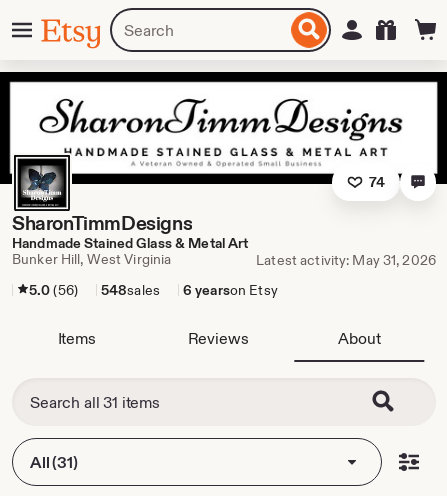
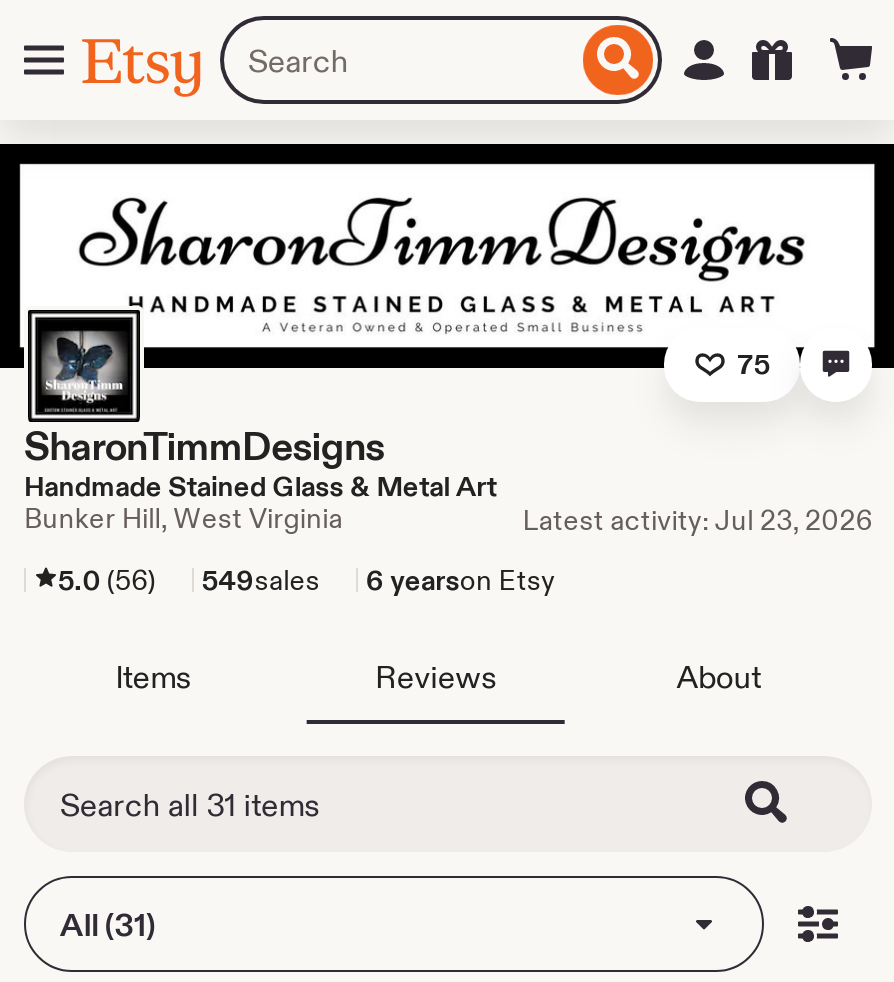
- 74
+ 75

- Latest activity: May 31, 2026
+ Latest activity: Jul 23, 2026

- 5.0 (56) 548sales 6 yearson Etsy
+ 5.0 (56) 549sales 6 yearson Etsy
